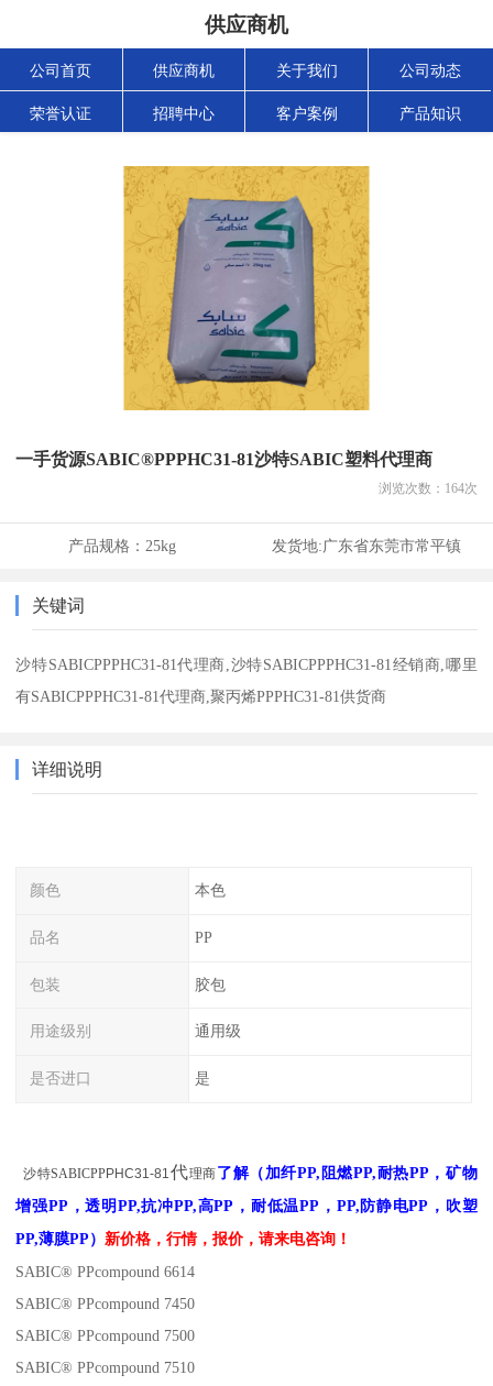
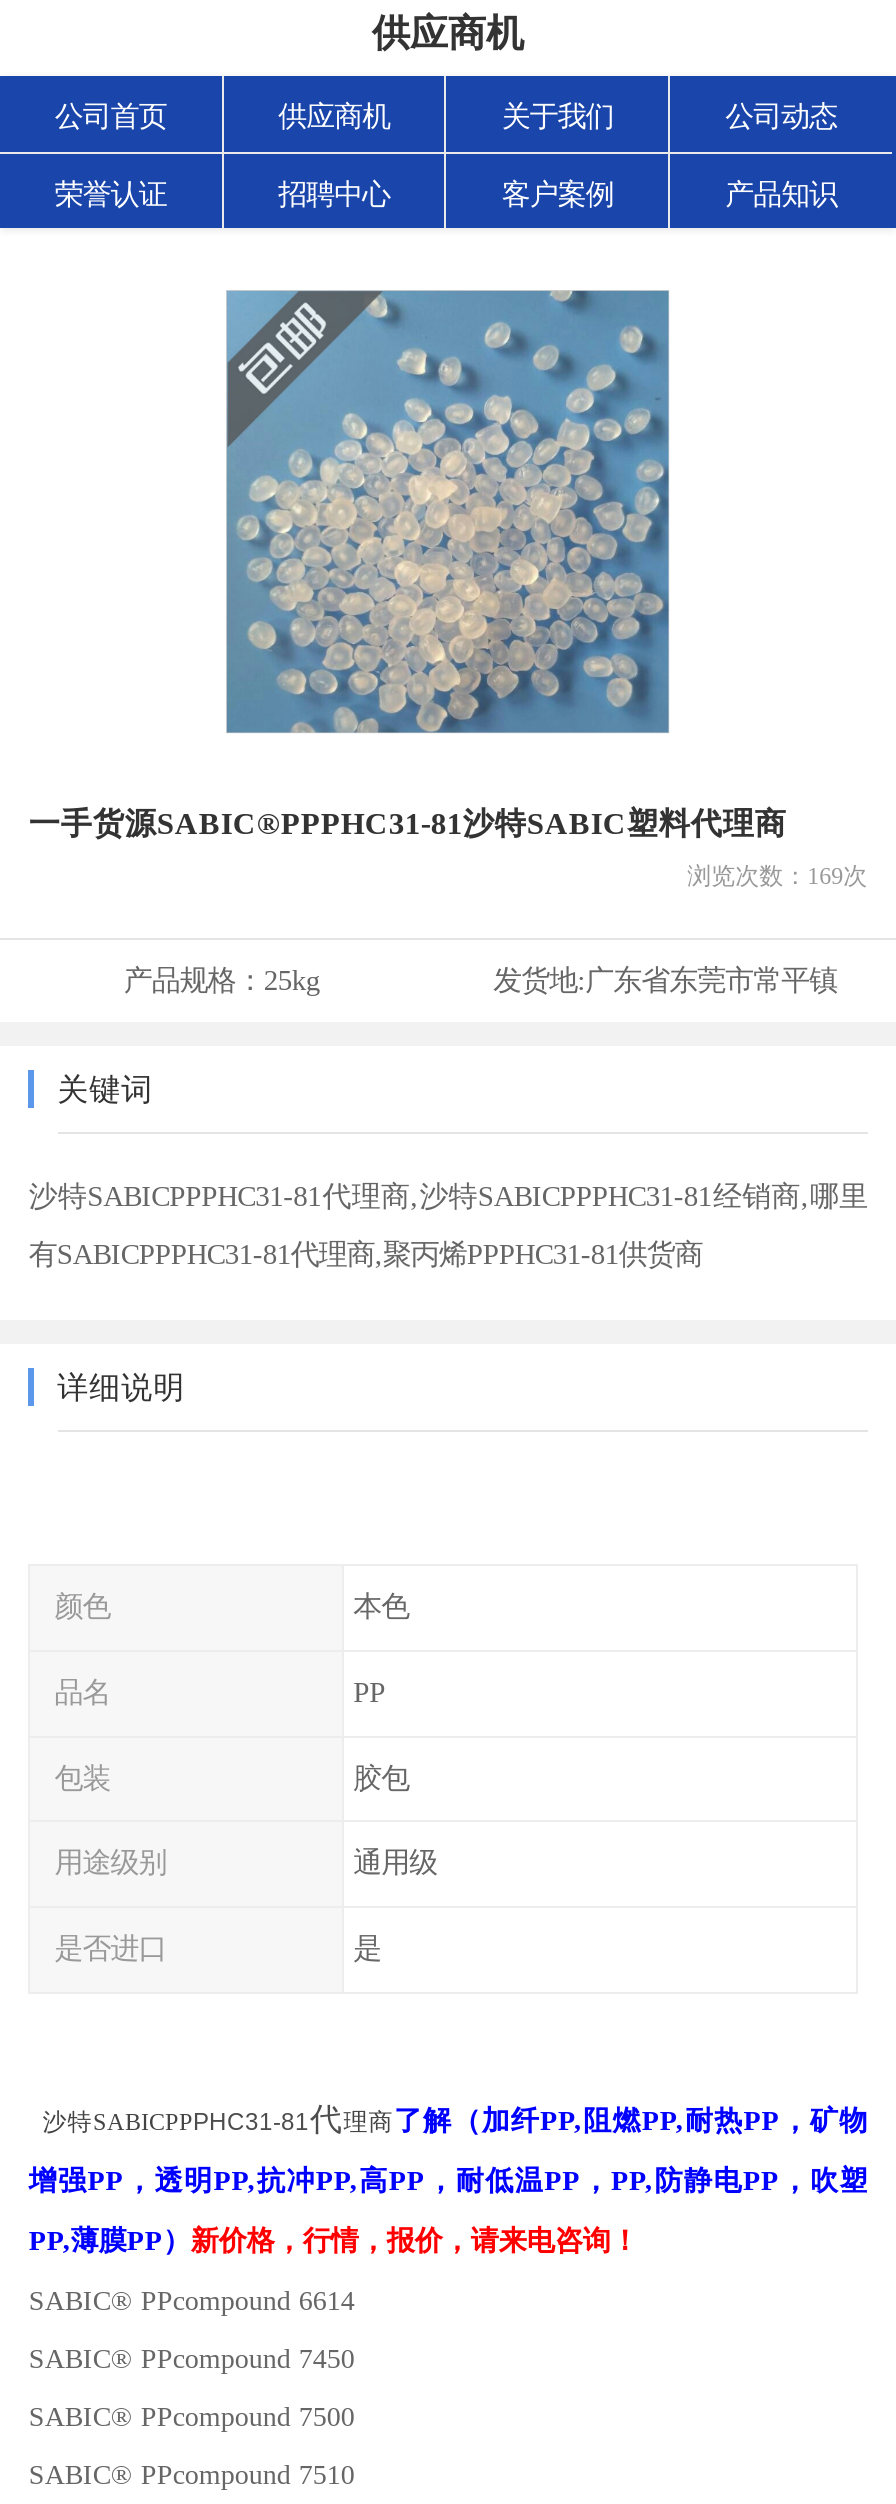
- [image]
+ [image]

- 浏览次数：164次
+ 浏览次数：169次
